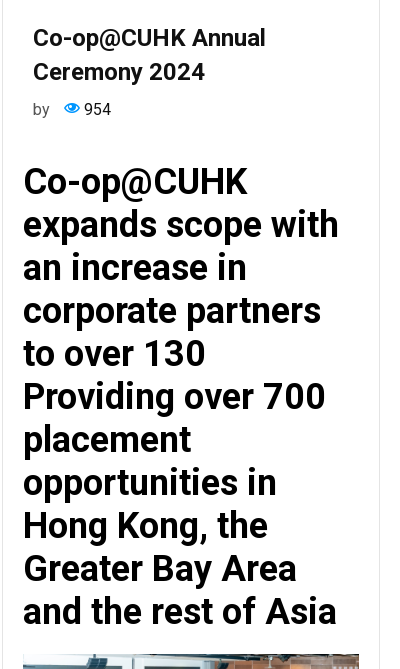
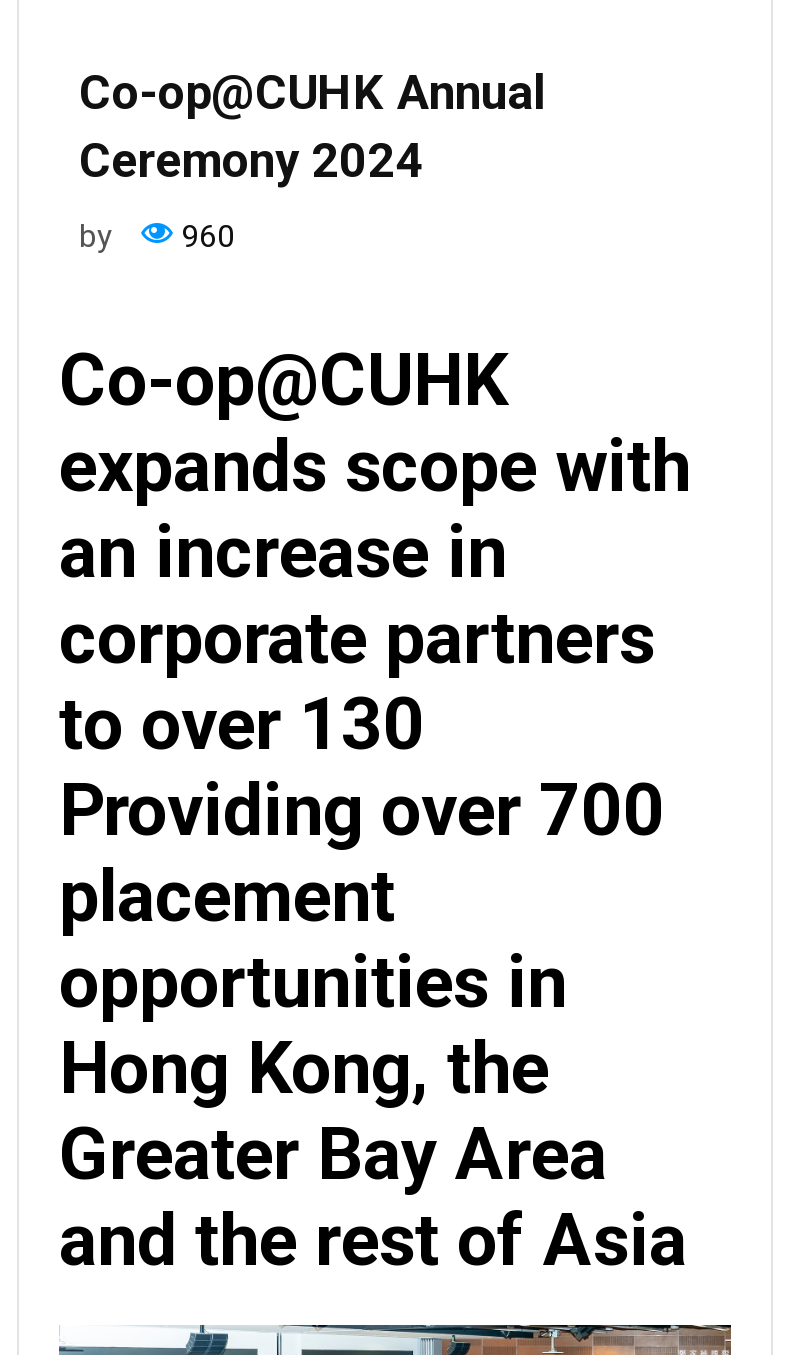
- by 954
+ by 960
